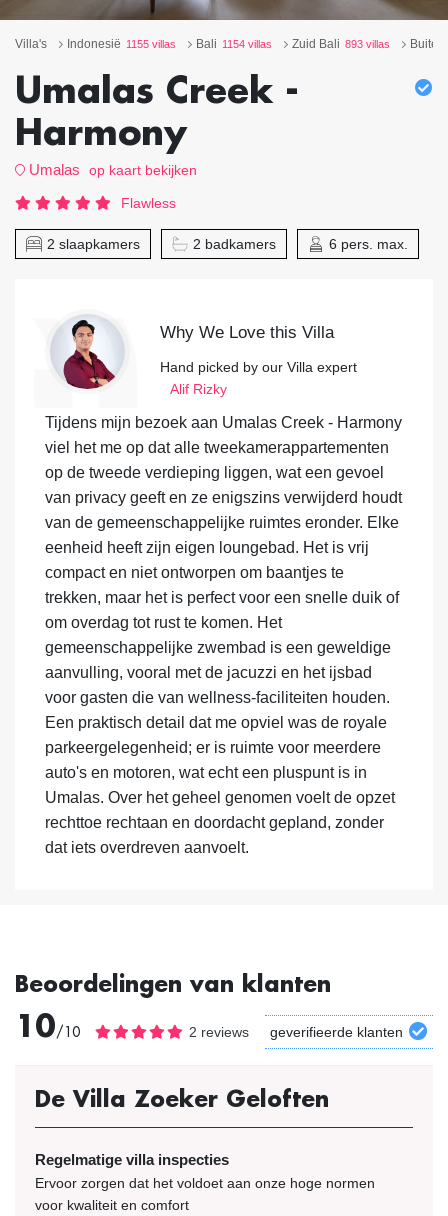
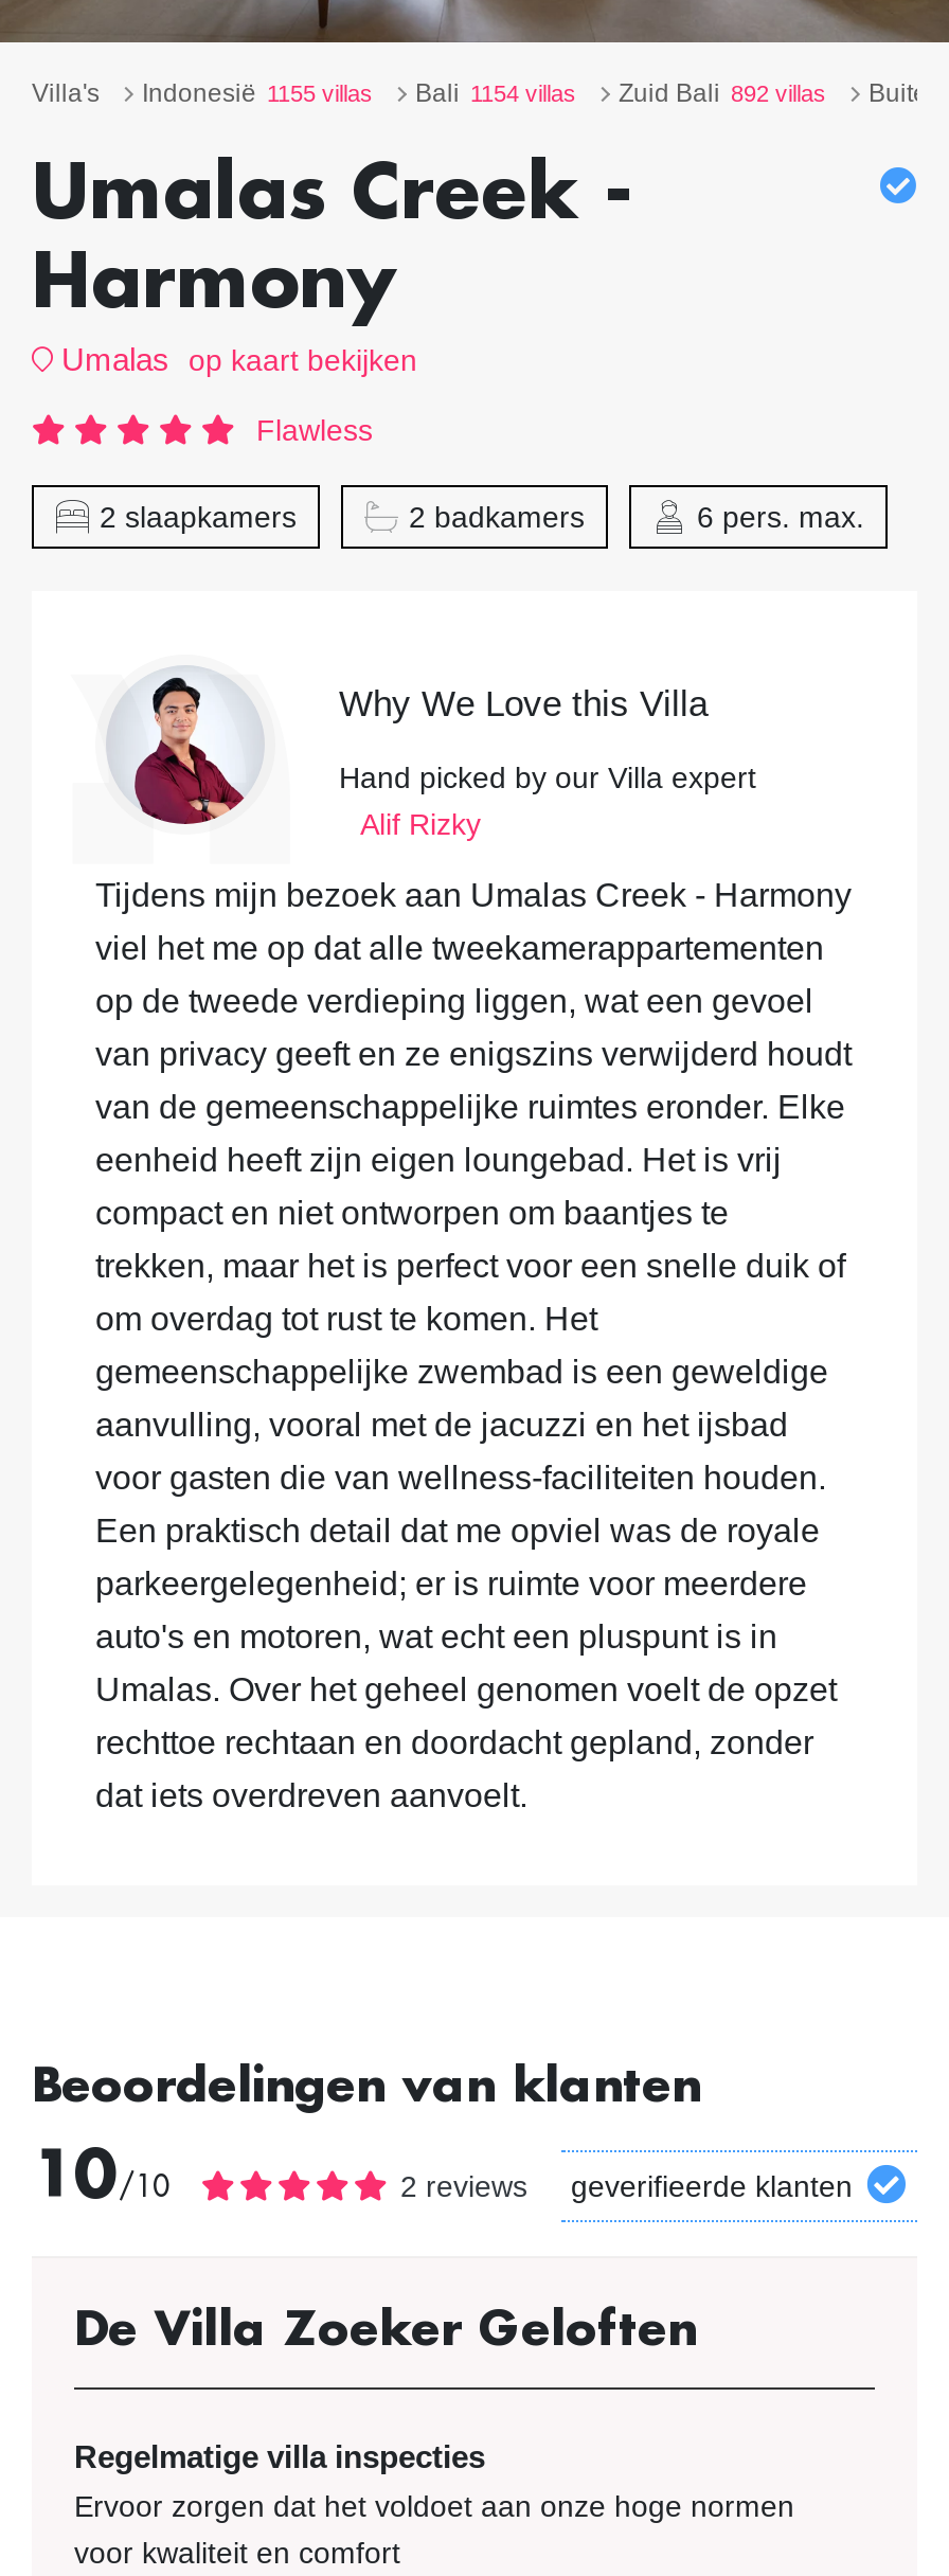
- Zuid Bali 893 villas
+ Zuid Bali 892 villas
